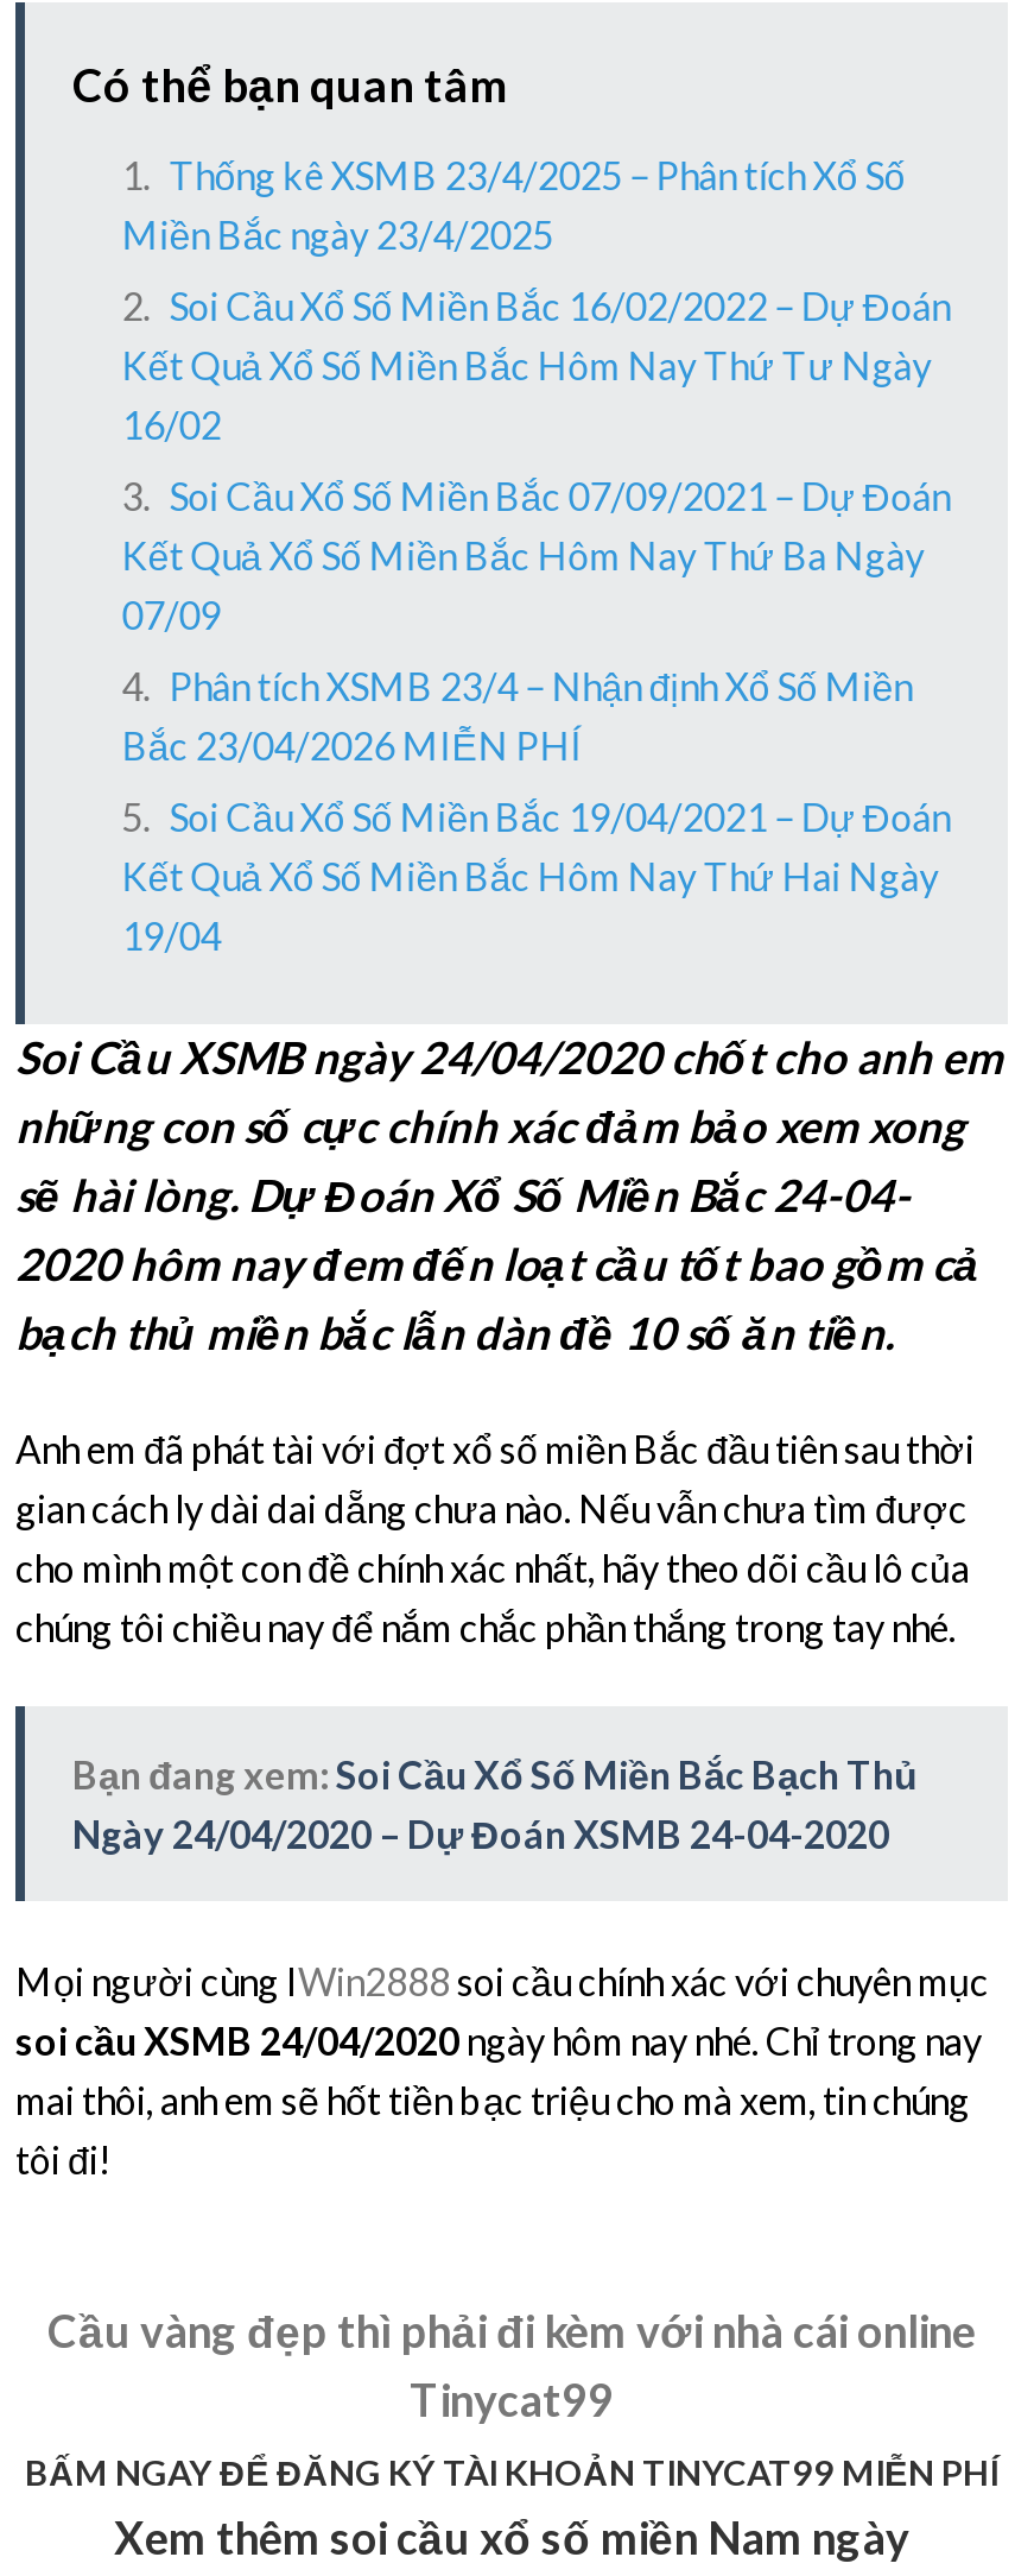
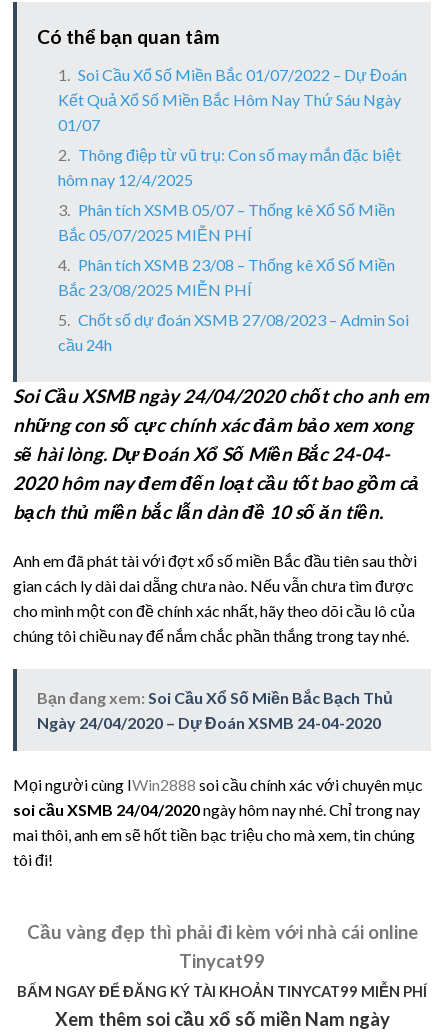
- Thống kê XSMB 23/4/2025 – Phân tích Xổ Số
- Miền Bắc ngày 23/4/2025
+ Soi Cầu Xổ Số Miền Bắc 01/07/2022 – Dự Đoán
+ Kết Quả Xổ Số Miền Bắc Hôm Nay Thứ Sáu Ngày
+ 01/07

- Soi Cầu Xổ Số Miền Bắc 16/02/2022 – Dự Đoán
- Kết Quả Xổ Số Miền Bắc Hôm Nay Thứ Tư Ngày
- 16/02
+ Thông điệp từ vũ trụ: Con số may mắn đặc biệt
+ hôm nay 12/4/2025

- Soi Cầu Xổ Số Miền Bắc 07/09/2021 – Dự Đoán
- Kết Quả Xổ Số Miền Bắc Hôm Nay Thứ Ba Ngày
- 07/09
+ Phân tích XSMB 05/07 – Thống kê Xổ Số Miền
+ Bắc 05/07/2025 MIỄN PHÍ

- Phân tích XSMB 23/4 – Nhận định Xổ Số Miền
- Bắc 23/04/2026 MIỄN PHÍ
+ Phân tích XSMB 23/08 – Thống kê Xổ Số Miền
+ Bắc 23/08/2025 MIỄN PHÍ

- Soi Cầu Xổ Số Miền Bắc 19/04/2021 – Dự Đoán
- Kết Quả Xổ Số Miền Bắc Hôm Nay Thứ Hai Ngày
- 19/04
+ Chốt số dự đoán XSMB 27/08/2023 – Admin Soi
+ cầu 24h
